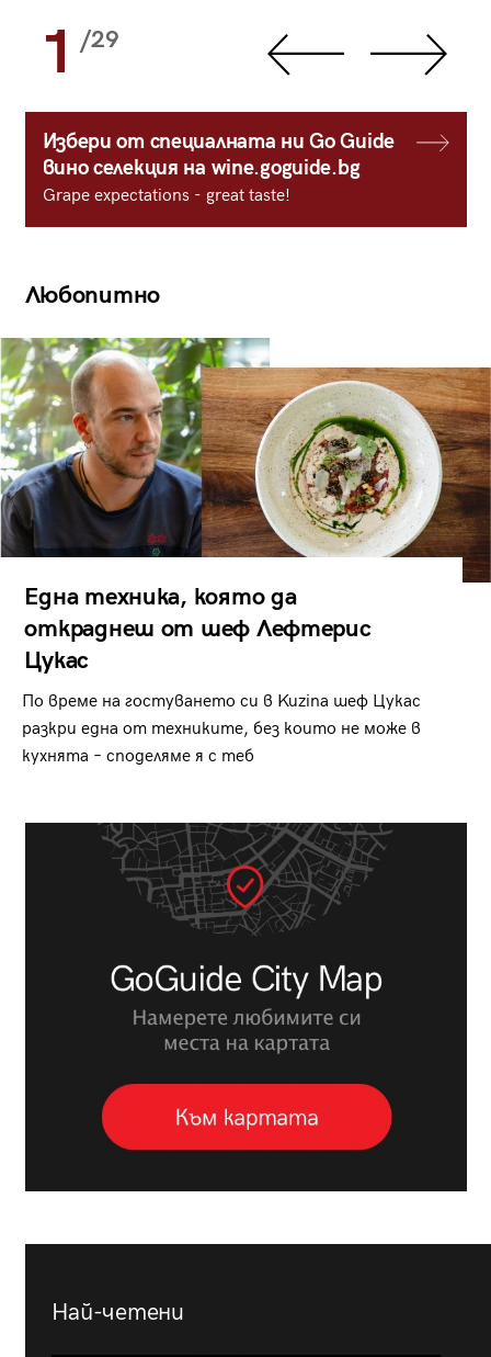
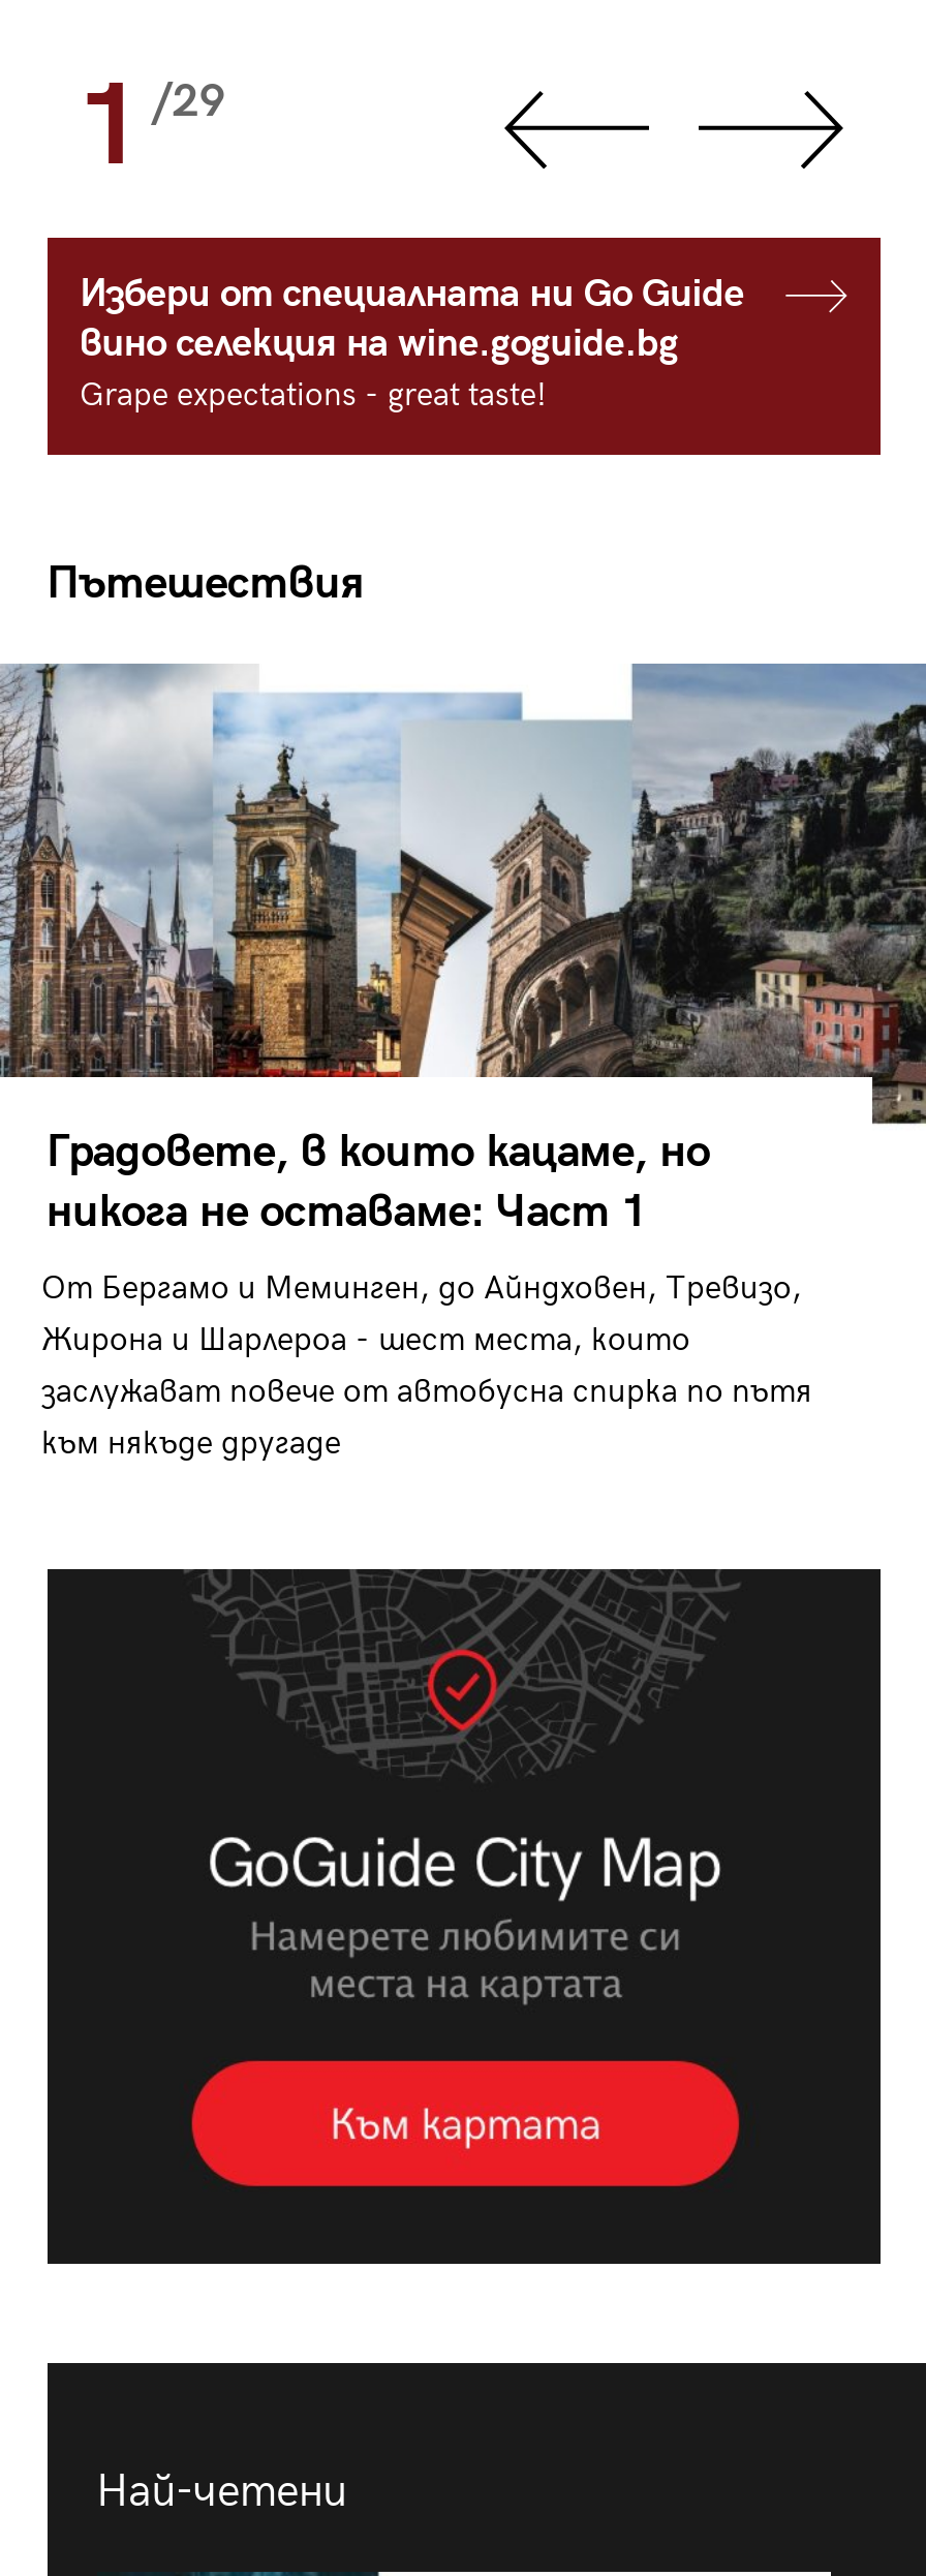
- Любопитно
+ Пътешествия

- [image]
- Една техника, която да
- откраднеш от шеф Лефтерис
- Цукас
+ [image]
+ Градовете, в които кацаме, но
+ никога не оставаме: Част 1

- По време на гостуването си в Kuzina шеф Цукас
- разкри една от техниките, без които не може в
- кухнята – споделяме я с теб
+ От Бергамо и Меминген, до Айндховен, Тревизо,
+ Жирона и Шарлероа - шест места, които
+ заслужават повече от автобусна спирка по пътя
+ към някъде другаде
